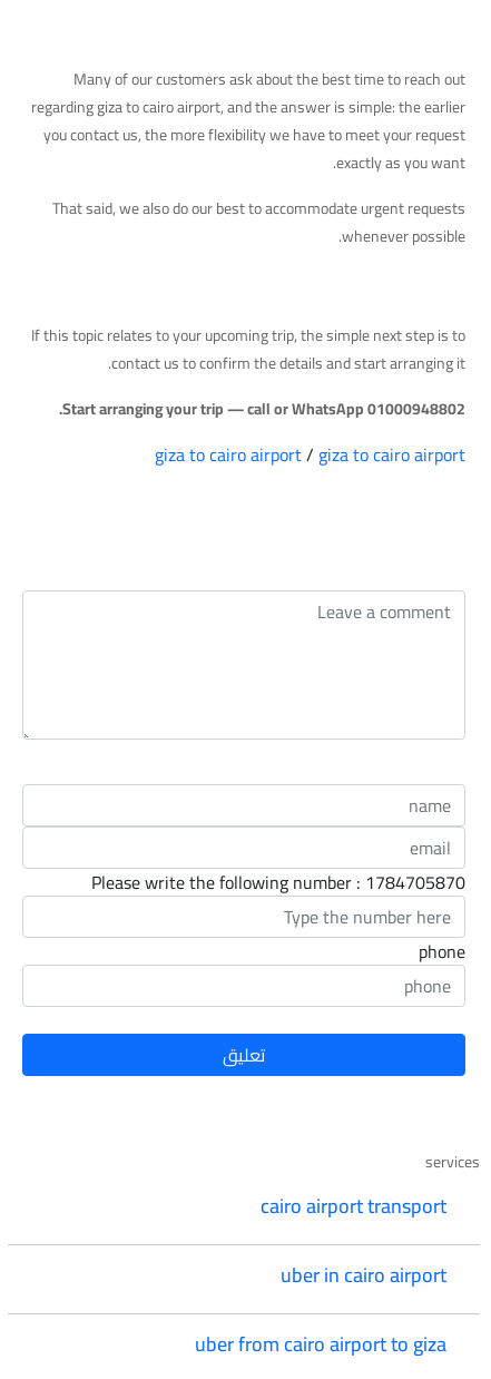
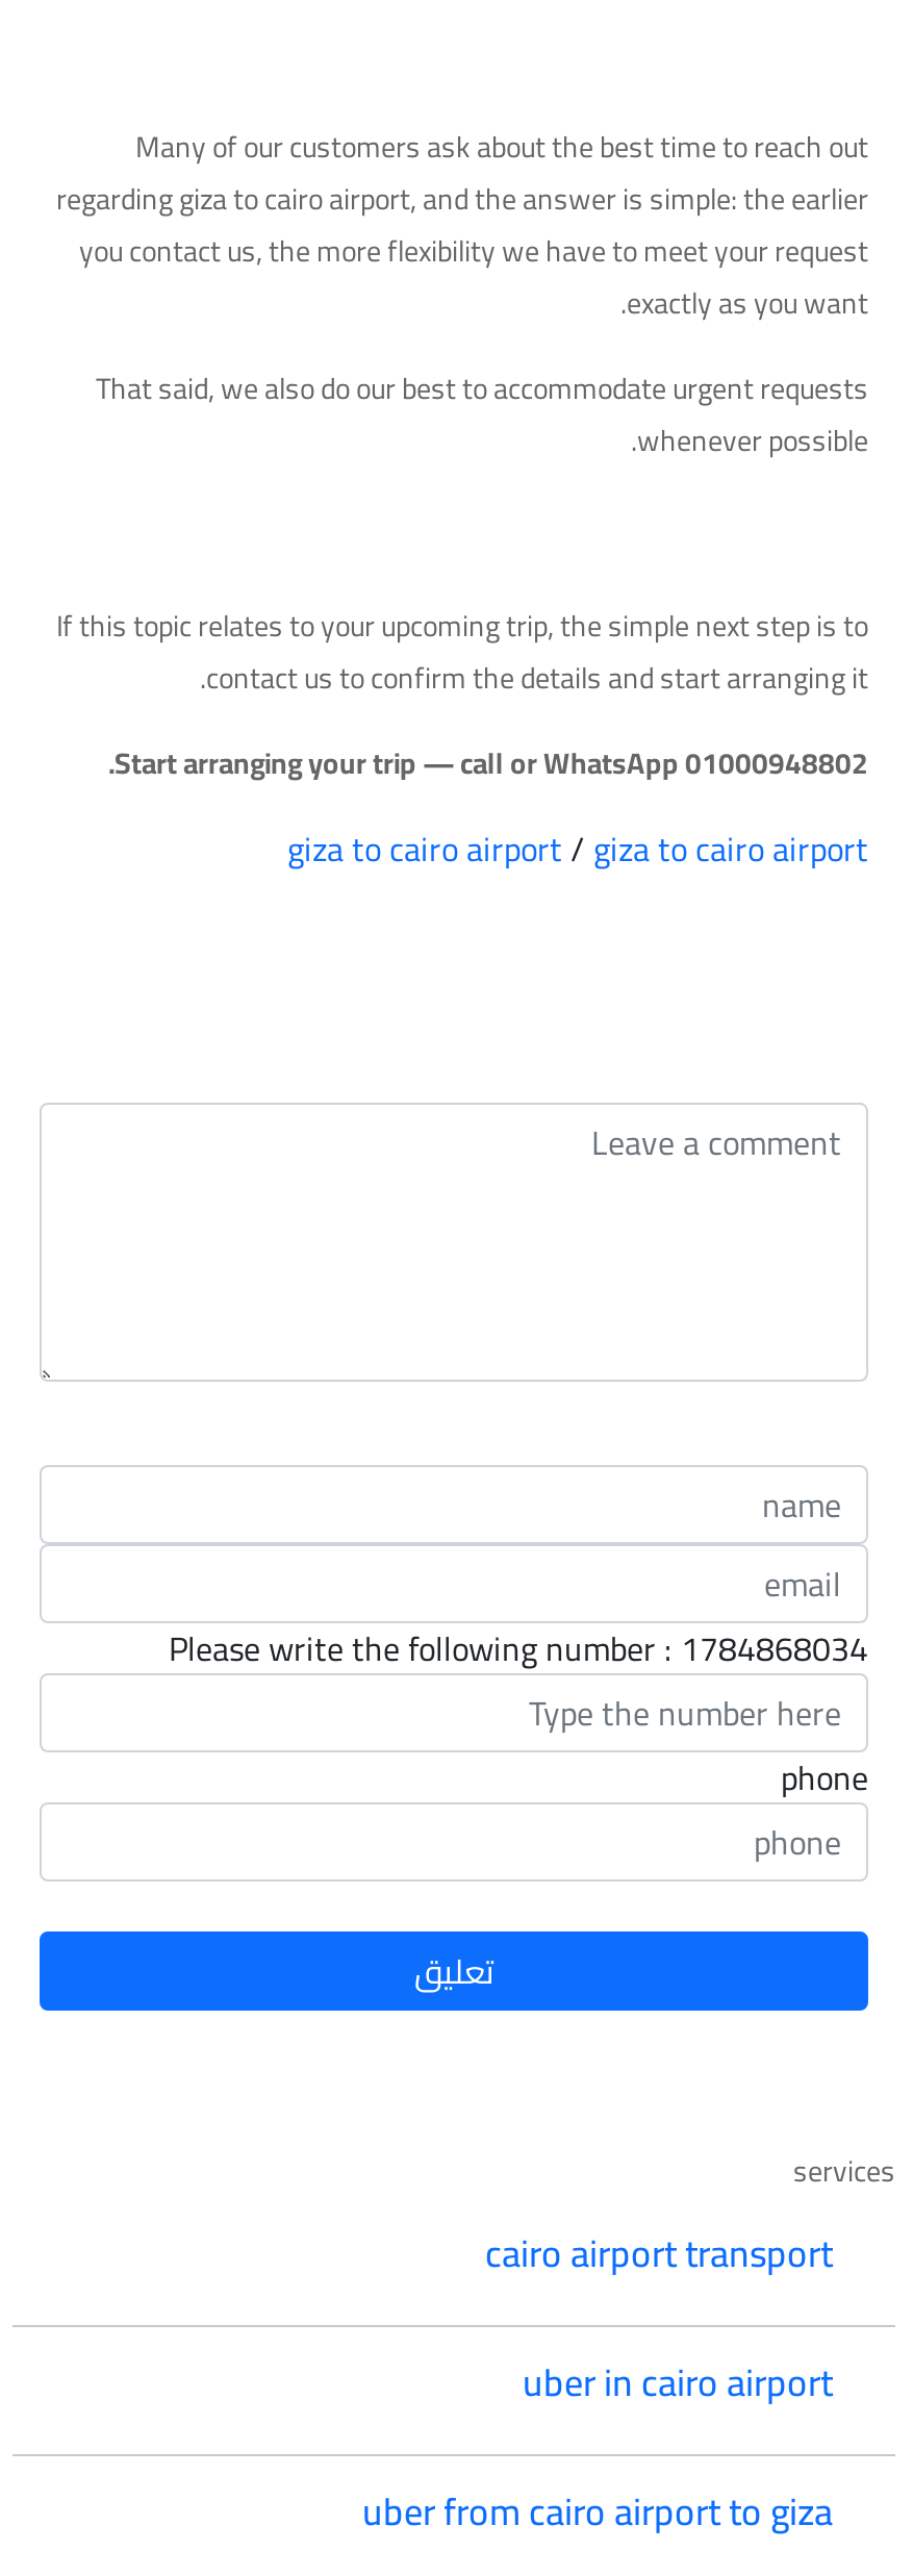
- Please write the following number : 1784705870
+ Please write the following number : 1784868034
